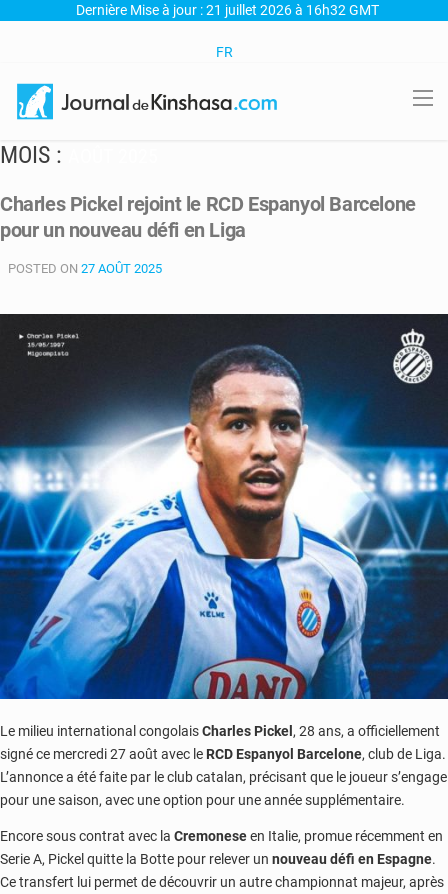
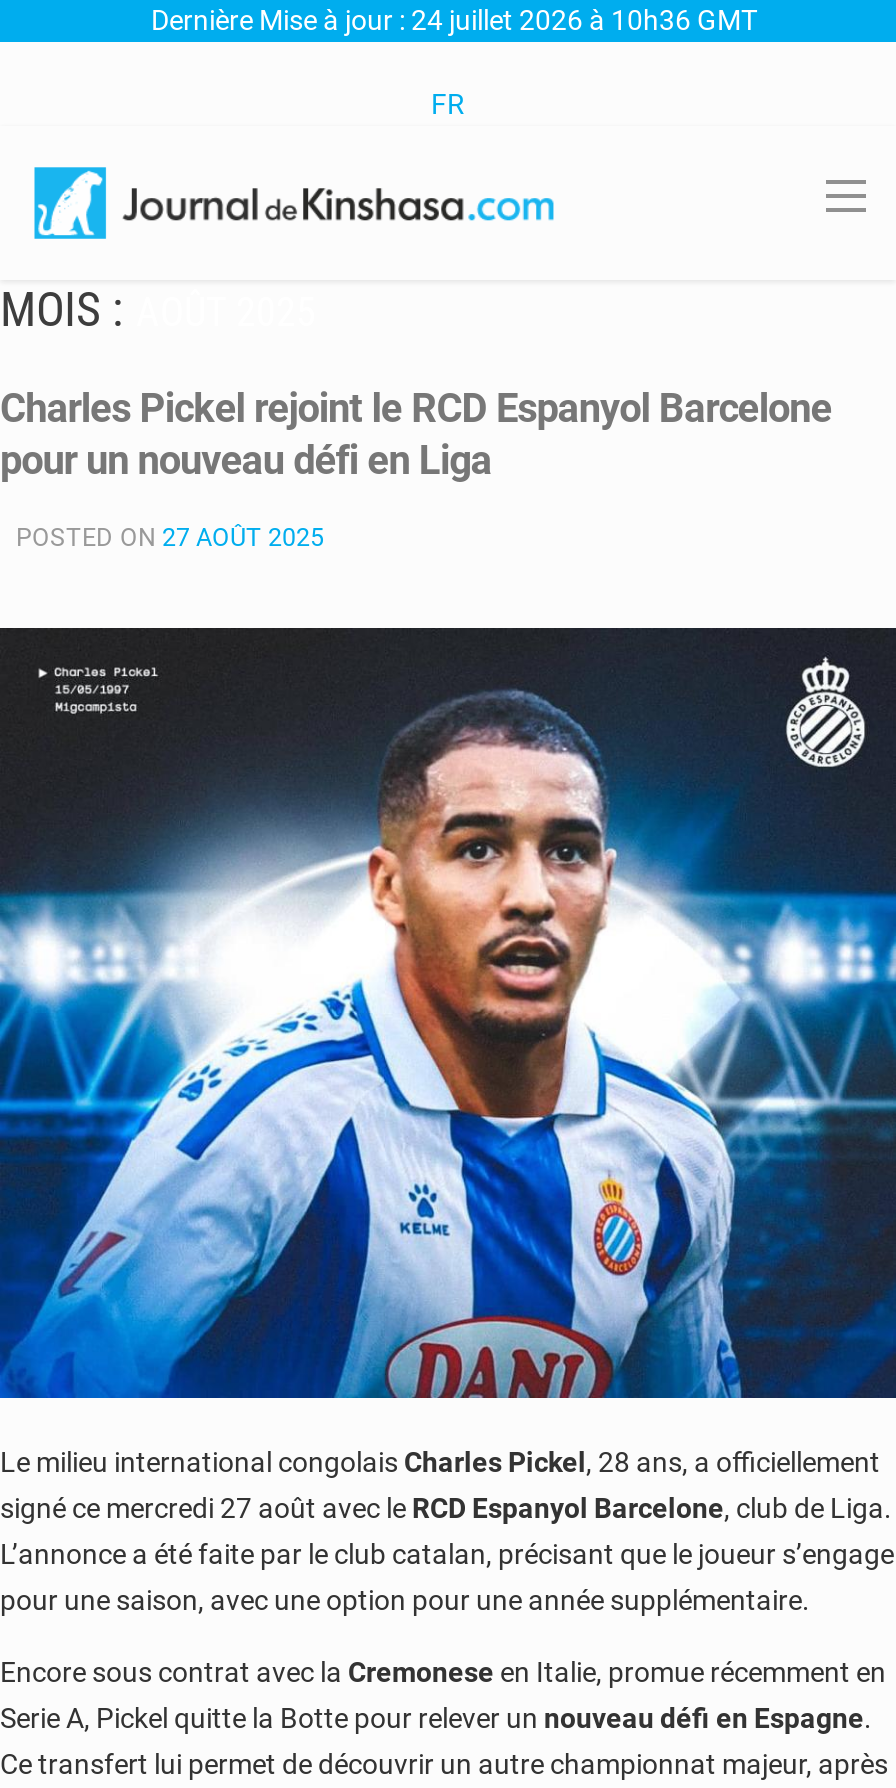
- Dernière Mise à jour : 21 juillet 2026 à 16h32 GMT
+ Dernière Mise à jour : 24 juillet 2026 à 10h36 GMT
